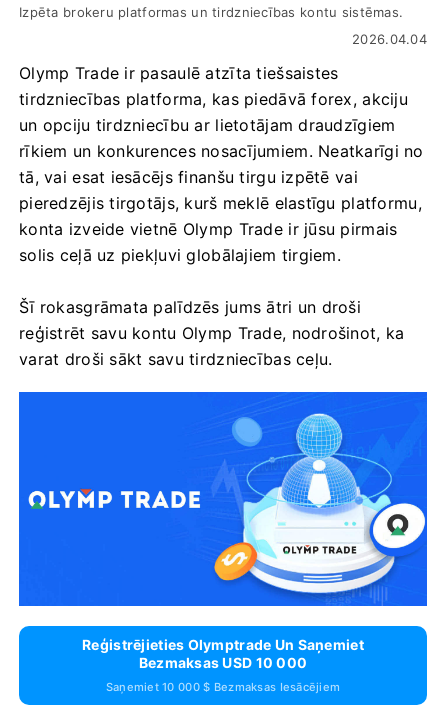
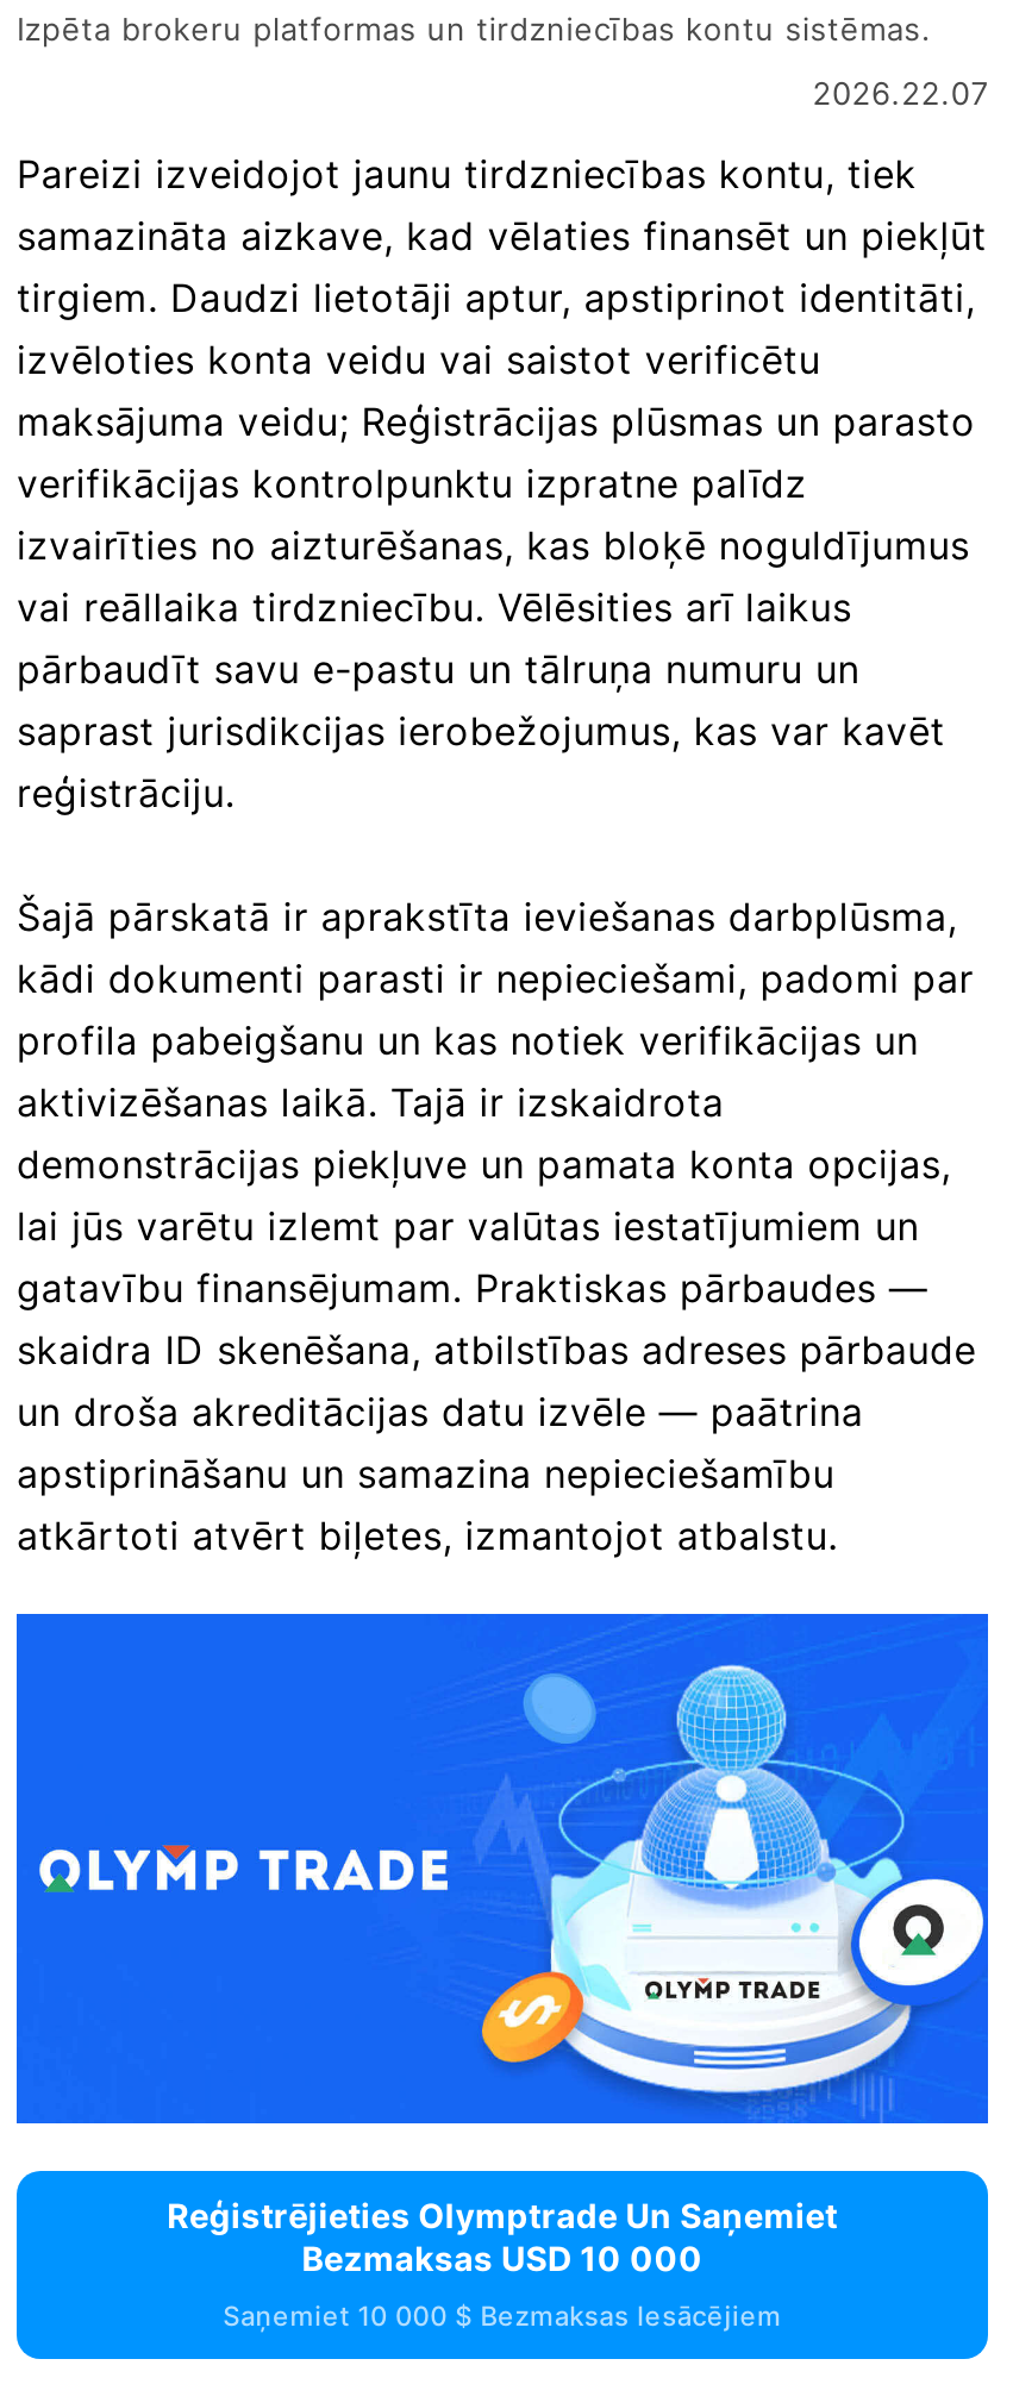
- 2026.04.04
+ 2026.22.07

- Olymp Trade ir pasaulē atzīta tiešsaistes
- tirdzniecības platforma, kas piedāvā forex, akciju
- un opciju tirdzniecību ar lietotājam draudzīgiem
- rīkiem un konkurences nosacījumiem. Neatkarīgi no
- tā, vai esat iesācējs finanšu tirgu izpētē vai
- pieredzējis tirgotājs, kurš meklē elastīgu platformu,
- konta izveide vietnē Olymp Trade ir jūsu pirmais
- solis ceļā uz piekļuvi globālajiem tirgiem.
+ Pareizi izveidojot jaunu tirdzniecības kontu, tiek
+ samazināta aizkave, kad vēlaties finansēt un piekļūt
+ tirgiem. Daudzi lietotāji aptur, apstiprinot identitāti,
+ izvēloties konta veidu vai saistot verificētu
+ maksājuma veidu; Reģistrācijas plūsmas un parasto
+ verifikācijas kontrolpunktu izpratne palīdz
+ izvairīties no aizturēšanas, kas bloķē noguldījumus
+ vai reāllaika tirdzniecību. Vēlēsities arī laikus
+ pārbaudīt savu e-pastu un tālruņa numuru un
+ saprast jurisdikcijas ierobežojumus, kas var kavēt
+ reģistrāciju.

- Šī rokasgrāmata palīdzēs jums ātri un droši
- reģistrēt savu kontu Olymp Trade, nodrošinot, ka
- varat droši sākt savu tirdzniecības ceļu.
+ Šajā pārskatā ir aprakstīta ieviešanas darbplūsma,
+ kādi dokumenti parasti ir nepieciešami, padomi par
+ profila pabeigšanu un kas notiek verifikācijas un
+ aktivizēšanas laikā. Tajā ir izskaidrota
+ demonstrācijas piekļuve un pamata konta opcijas,
+ lai jūs varētu izlemt par valūtas iestatījumiem un
+ gatavību finansējumam. Praktiskas pārbaudes —
+ skaidra ID skenēšana, atbilstības adreses pārbaude
+ un droša akreditācijas datu izvēle — paātrina
+ apstiprināšanu un samazina nepieciešamību
+ atkārtoti atvērt biļetes, izmantojot atbalstu.
